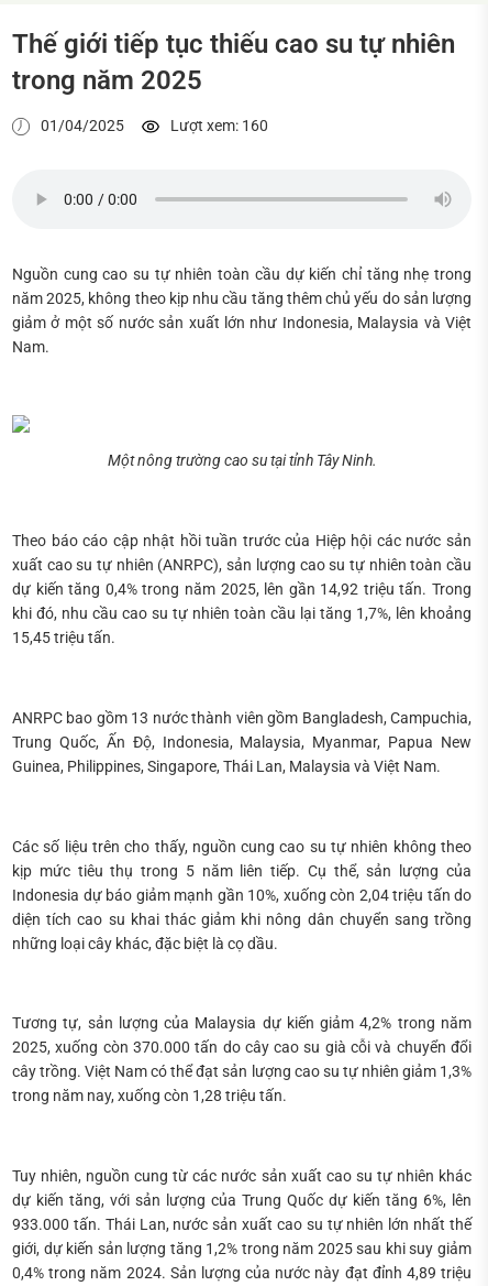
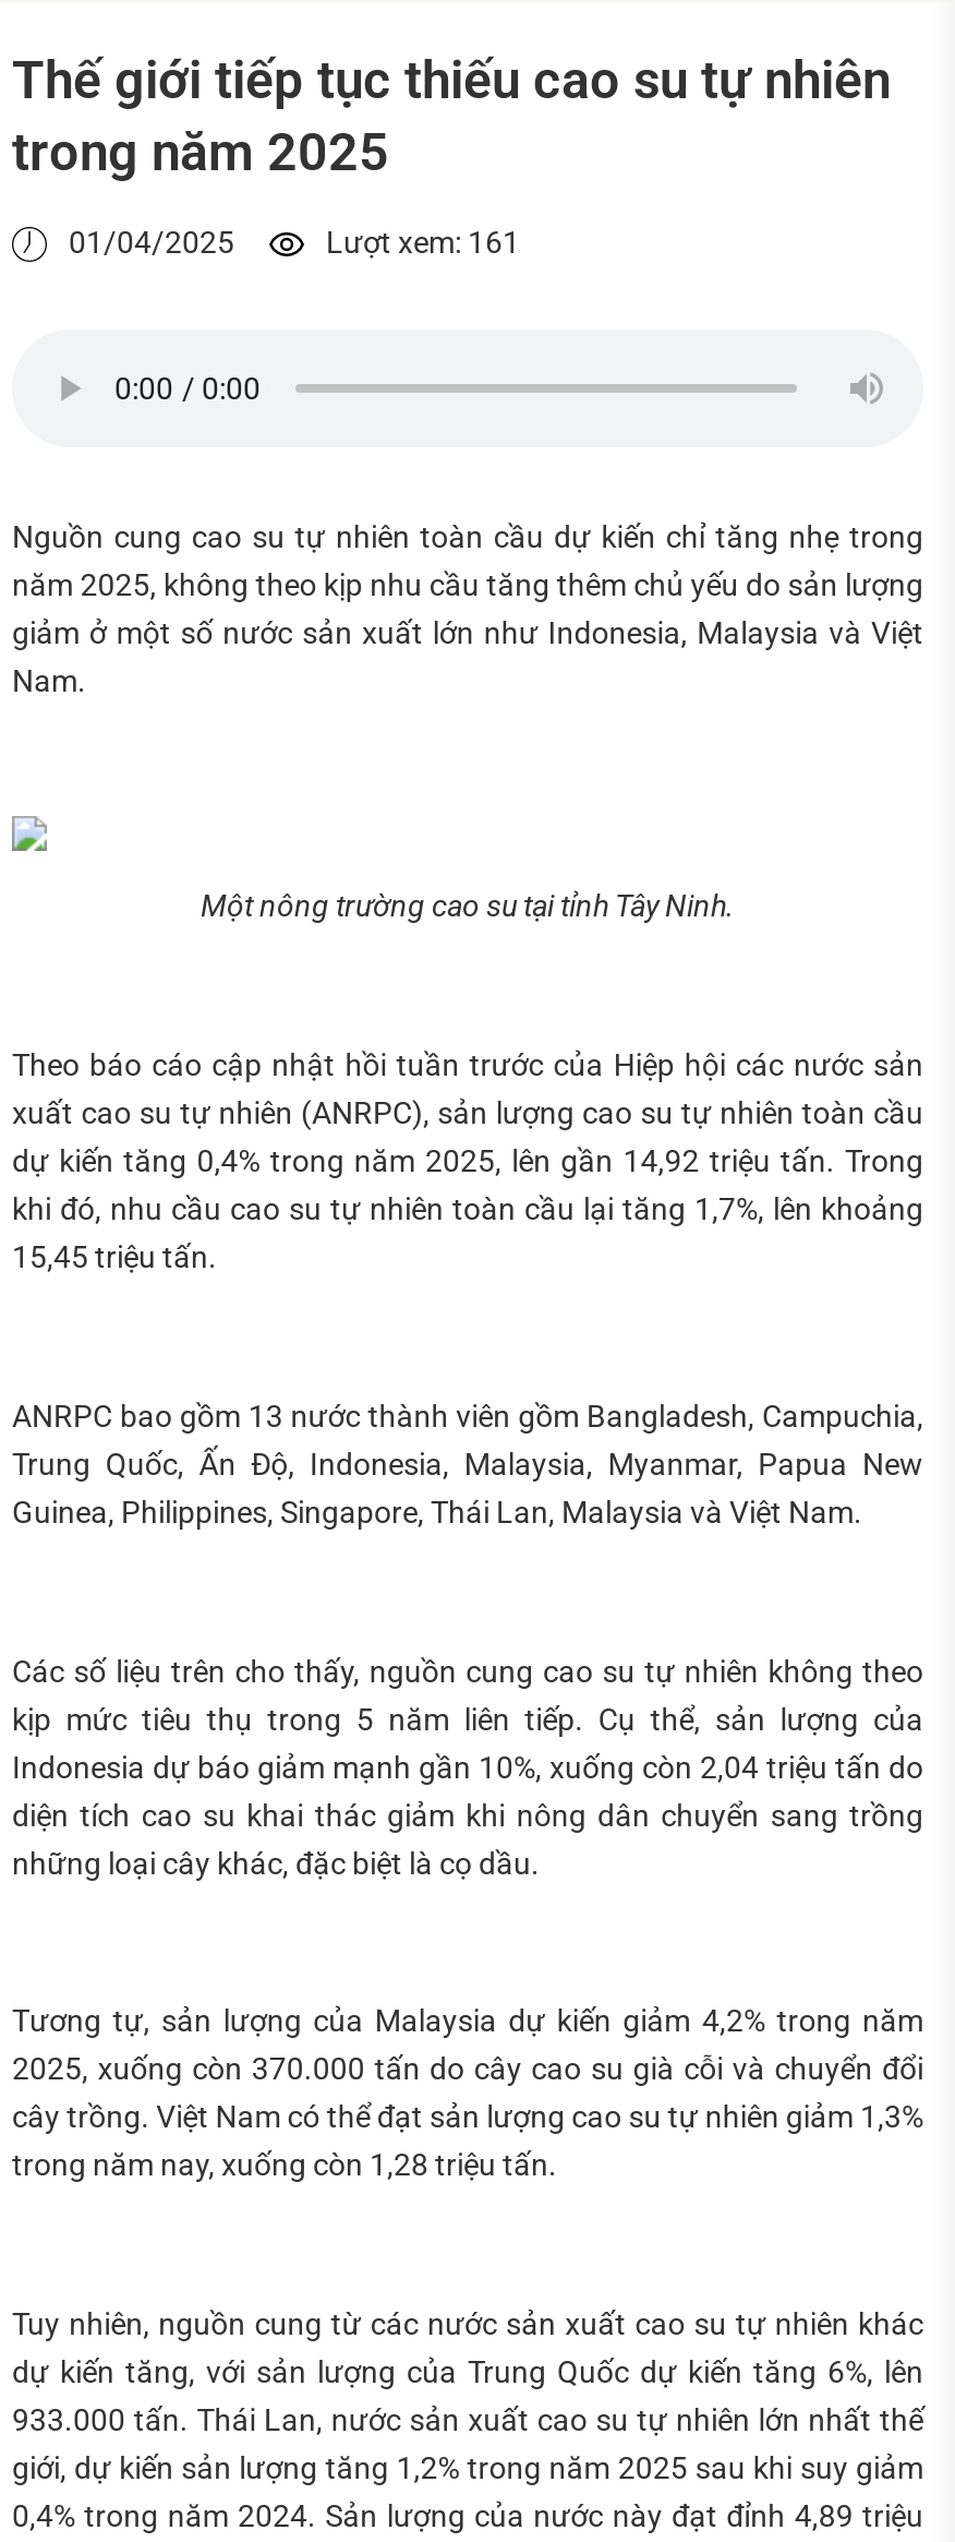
- Lượt xem: 160
+ Lượt xem: 161
